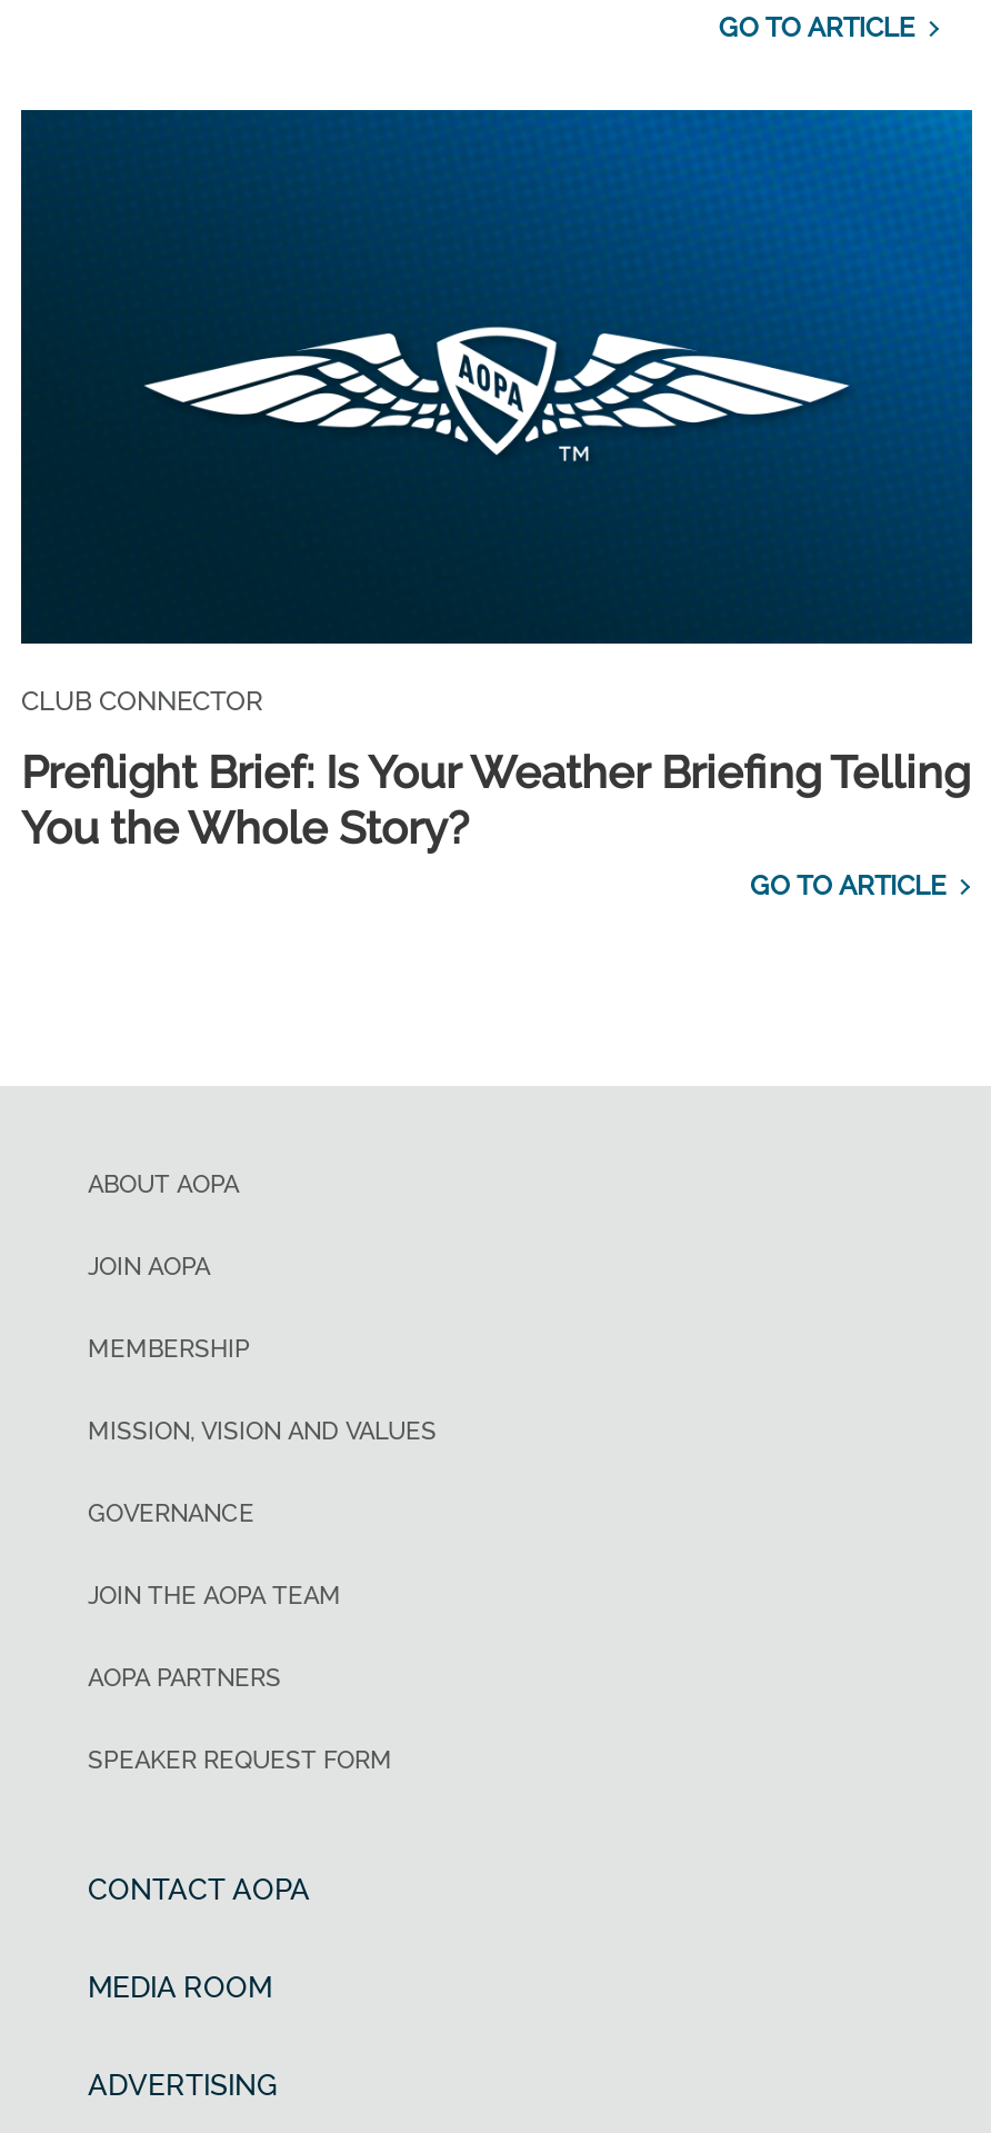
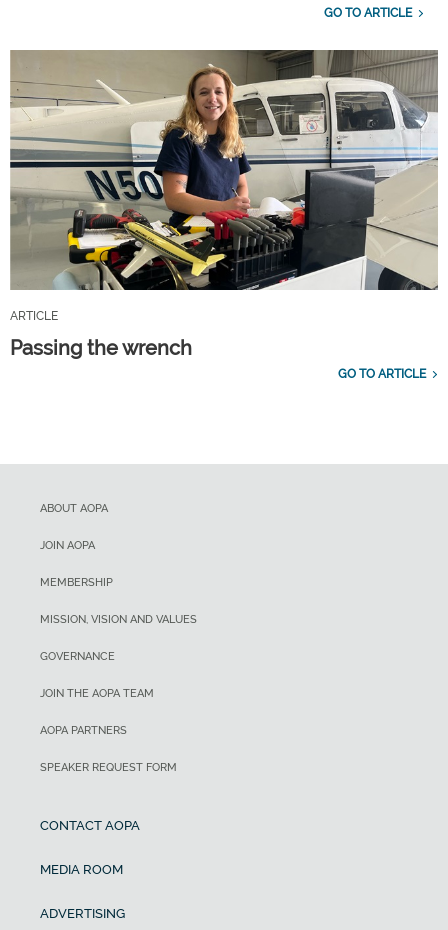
- [image]
- CLUB CONNECTOR
+ [image]
+ ARTICLE

- Preflight Brief: Is Your Weather Briefing Telling
- You the Whole Story?
+ Passing the wrench
